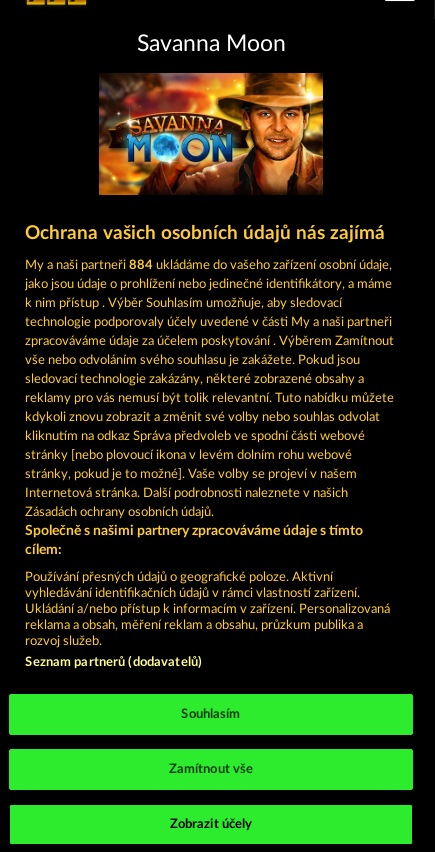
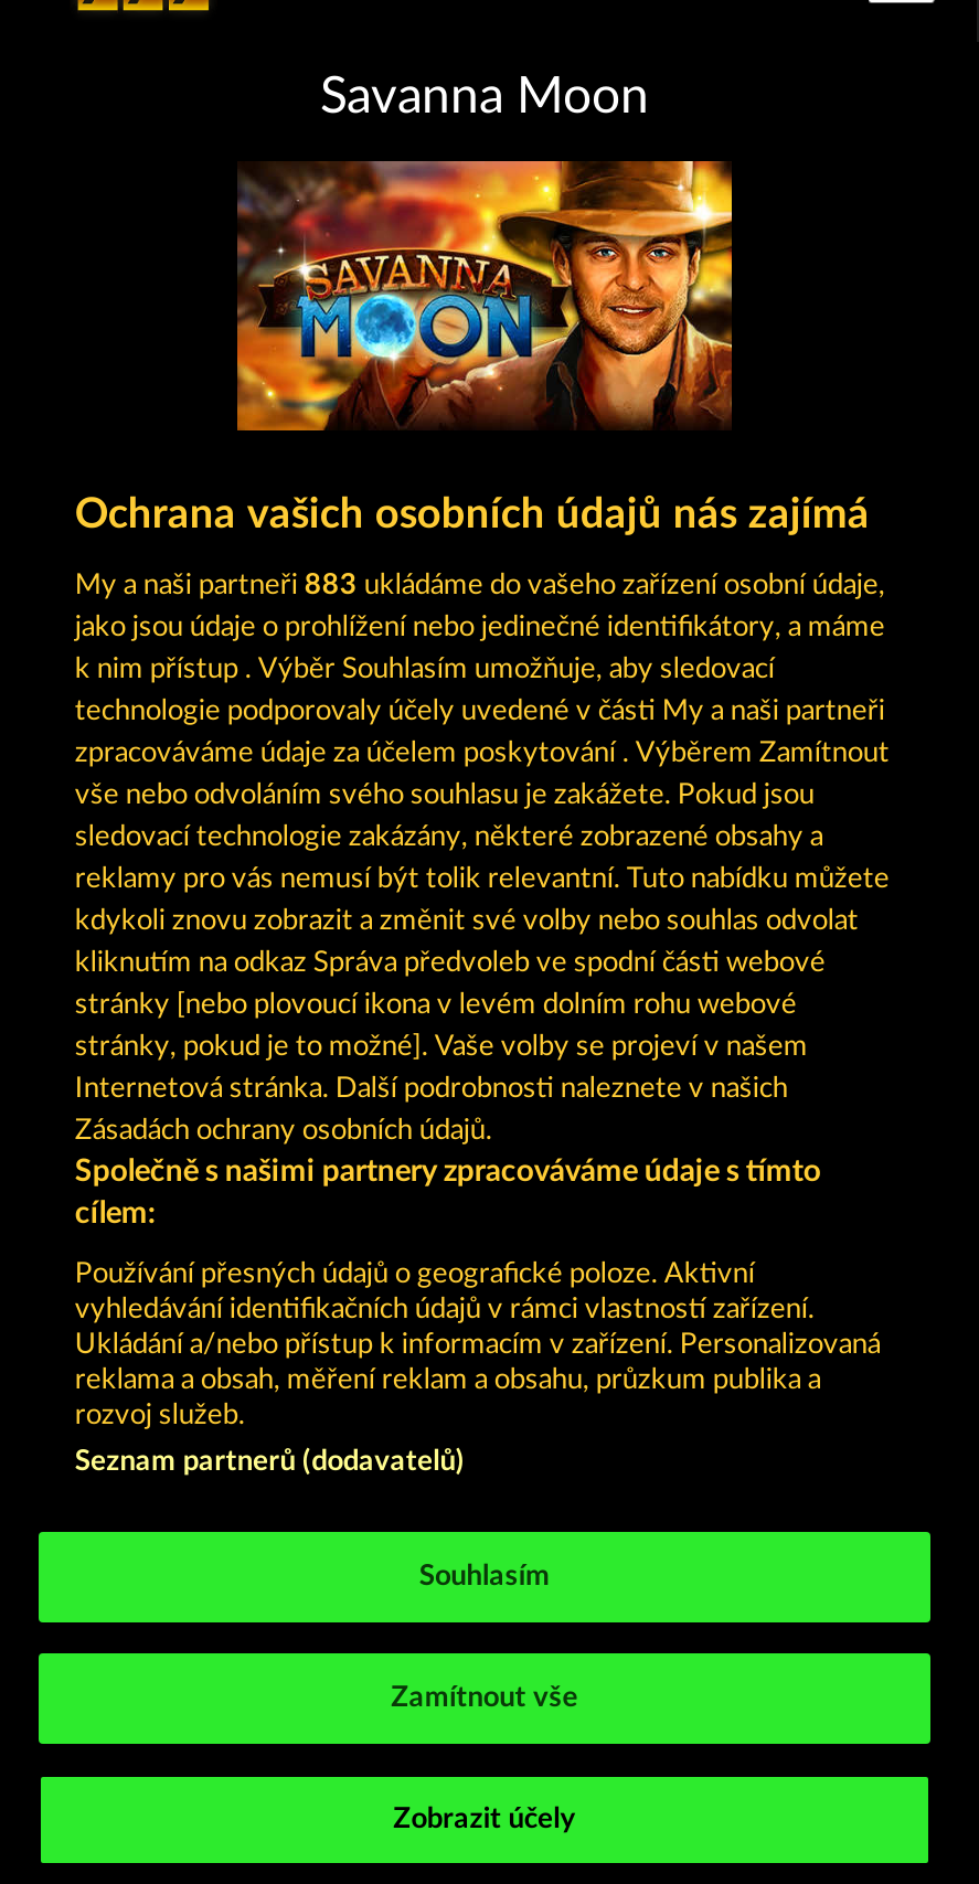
- My a naši partneři 884 ukládáme do vašeho zařízení osobní údaje,
+ My a naši partneři 883 ukládáme do vašeho zařízení osobní údaje,
